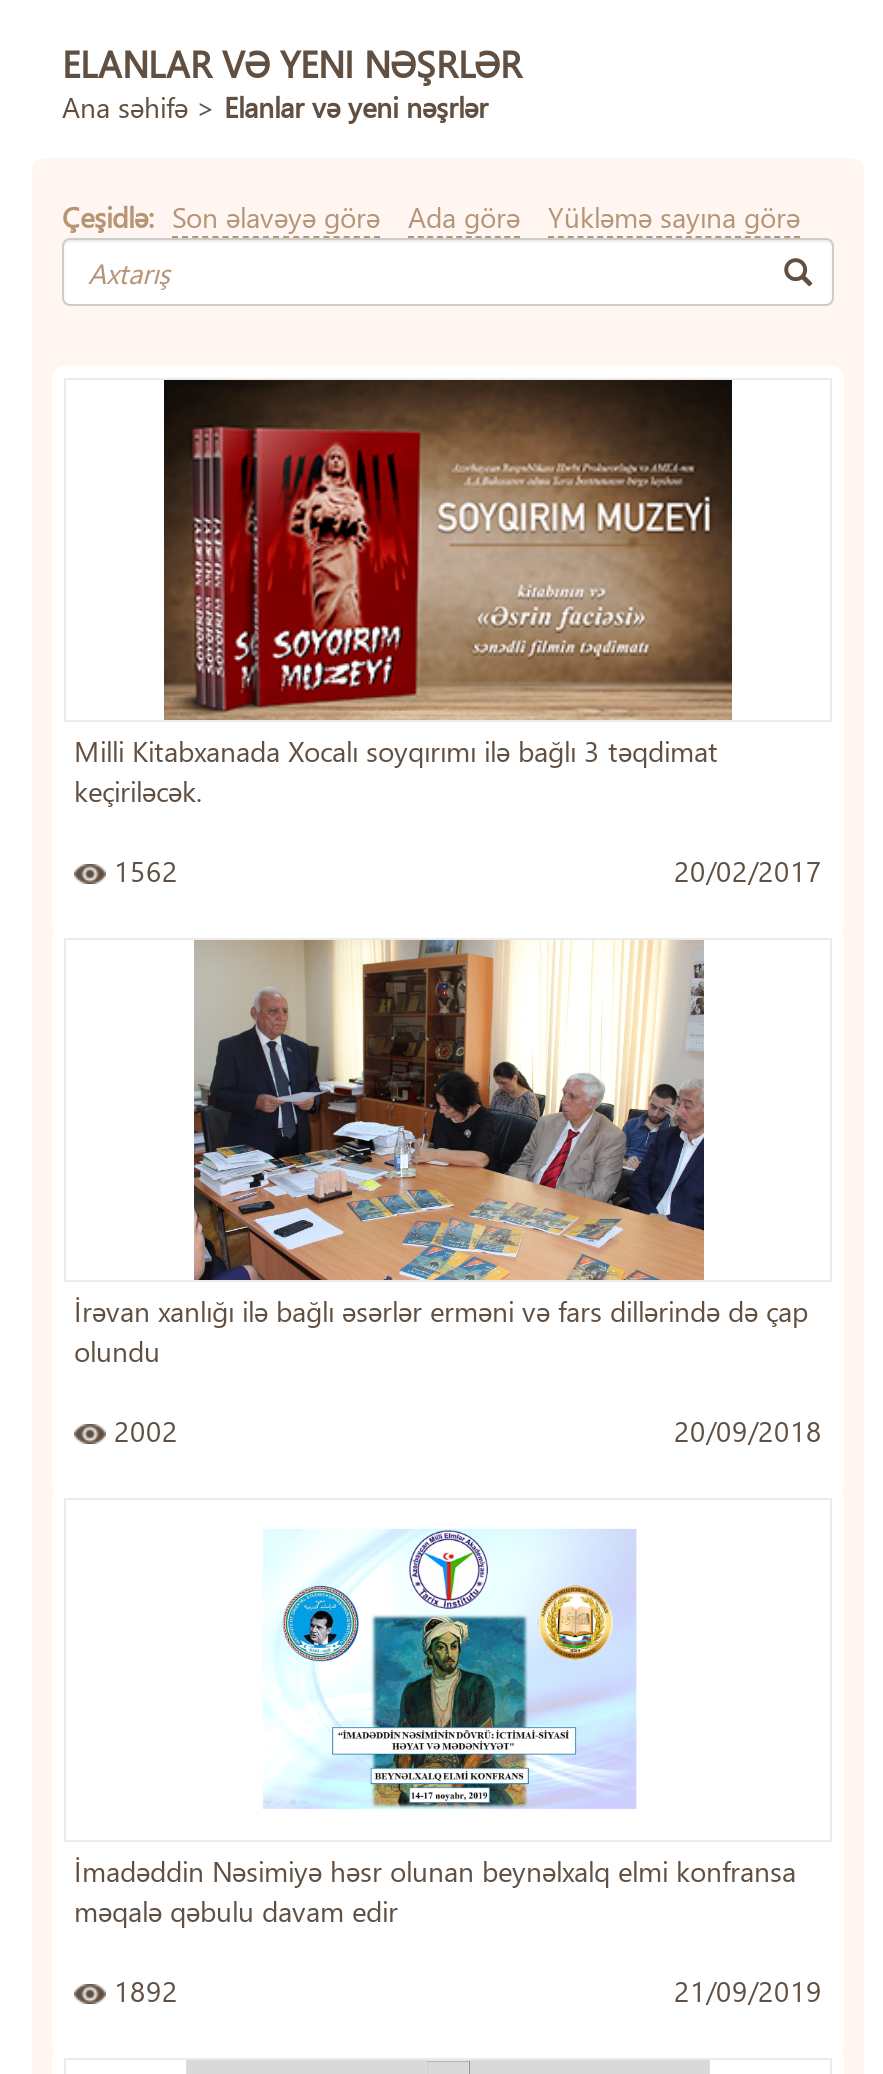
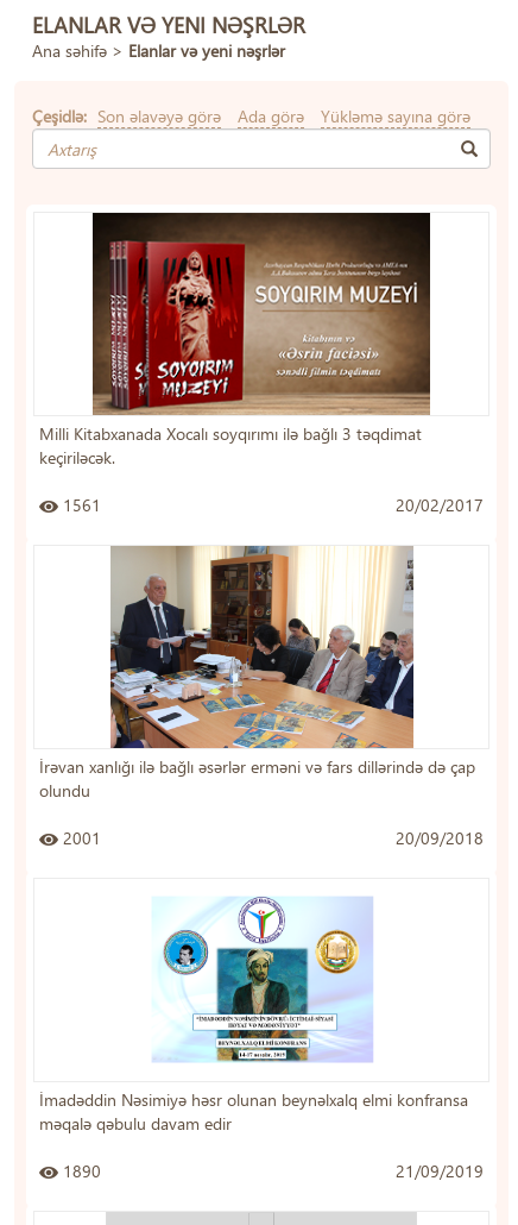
- 1562
+ 1561

- 2002
+ 2001

- 1892
+ 1890
